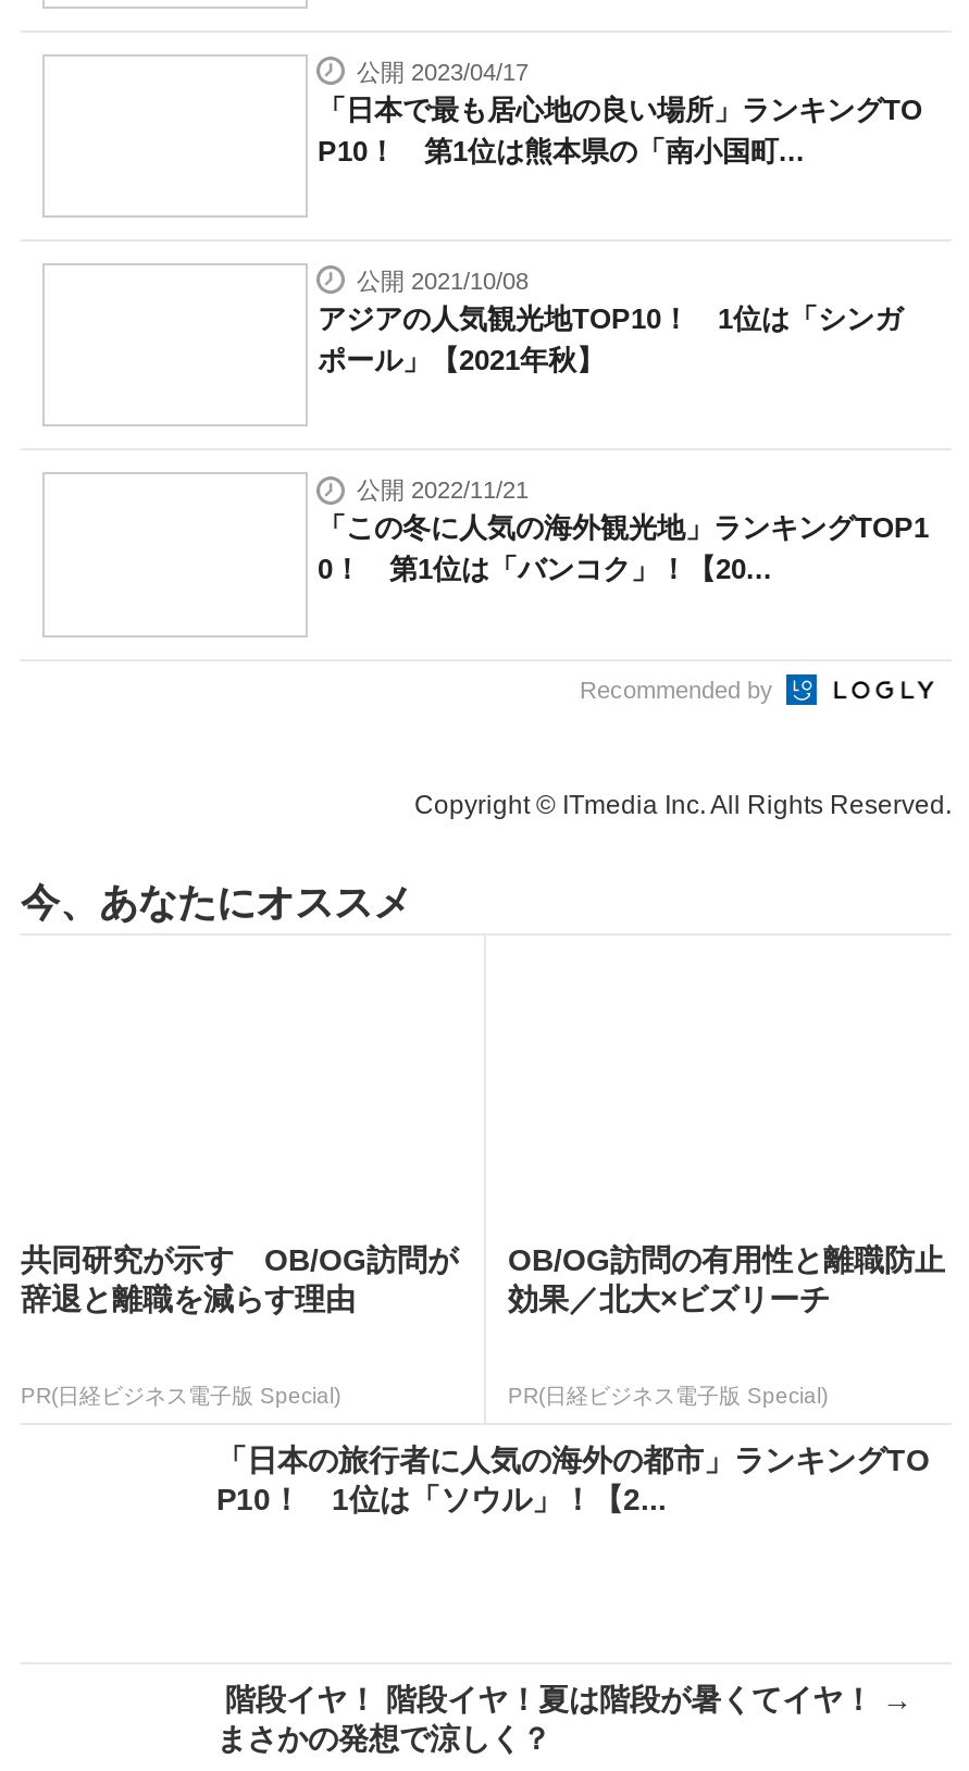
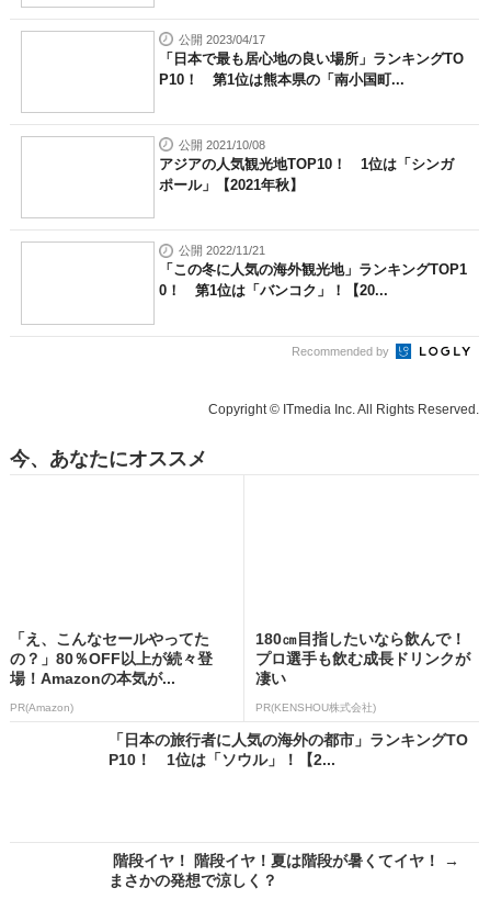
- 共同研究が示す OB/OG訪問が
- 辞退と離職を減らす理由
+ 「え、こんなセールやってた
+ の？」80％OFF以上が続々登
+ 場！Amazonの本気が...

- OB/OG訪問の有用性と離職防止
- 効果／北大×ビズリーチ
+ 180㎝目指したいなら飲んで！
+ プロ選手も飲む成長ドリンクが
+ 凄い

- PR(日経ビジネス電子版 Special)
+ PR(Amazon)

- PR(日経ビジネス電子版 Special)
+ PR(KENSHOU株式会社)
